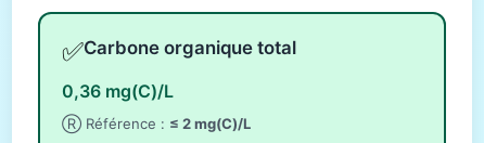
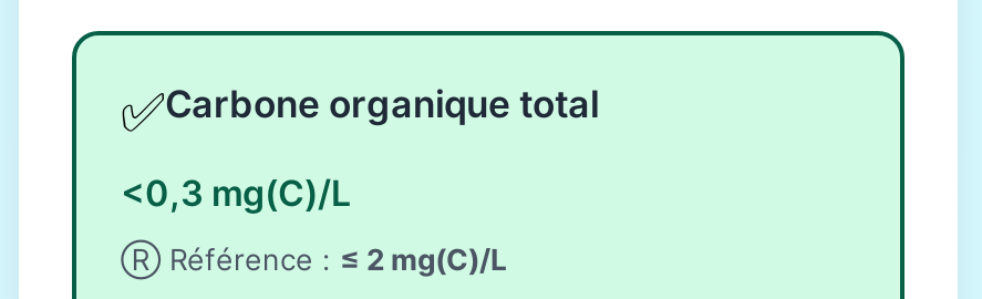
- 0,36 mg(C)/L
+ <0,3 mg(C)/L
